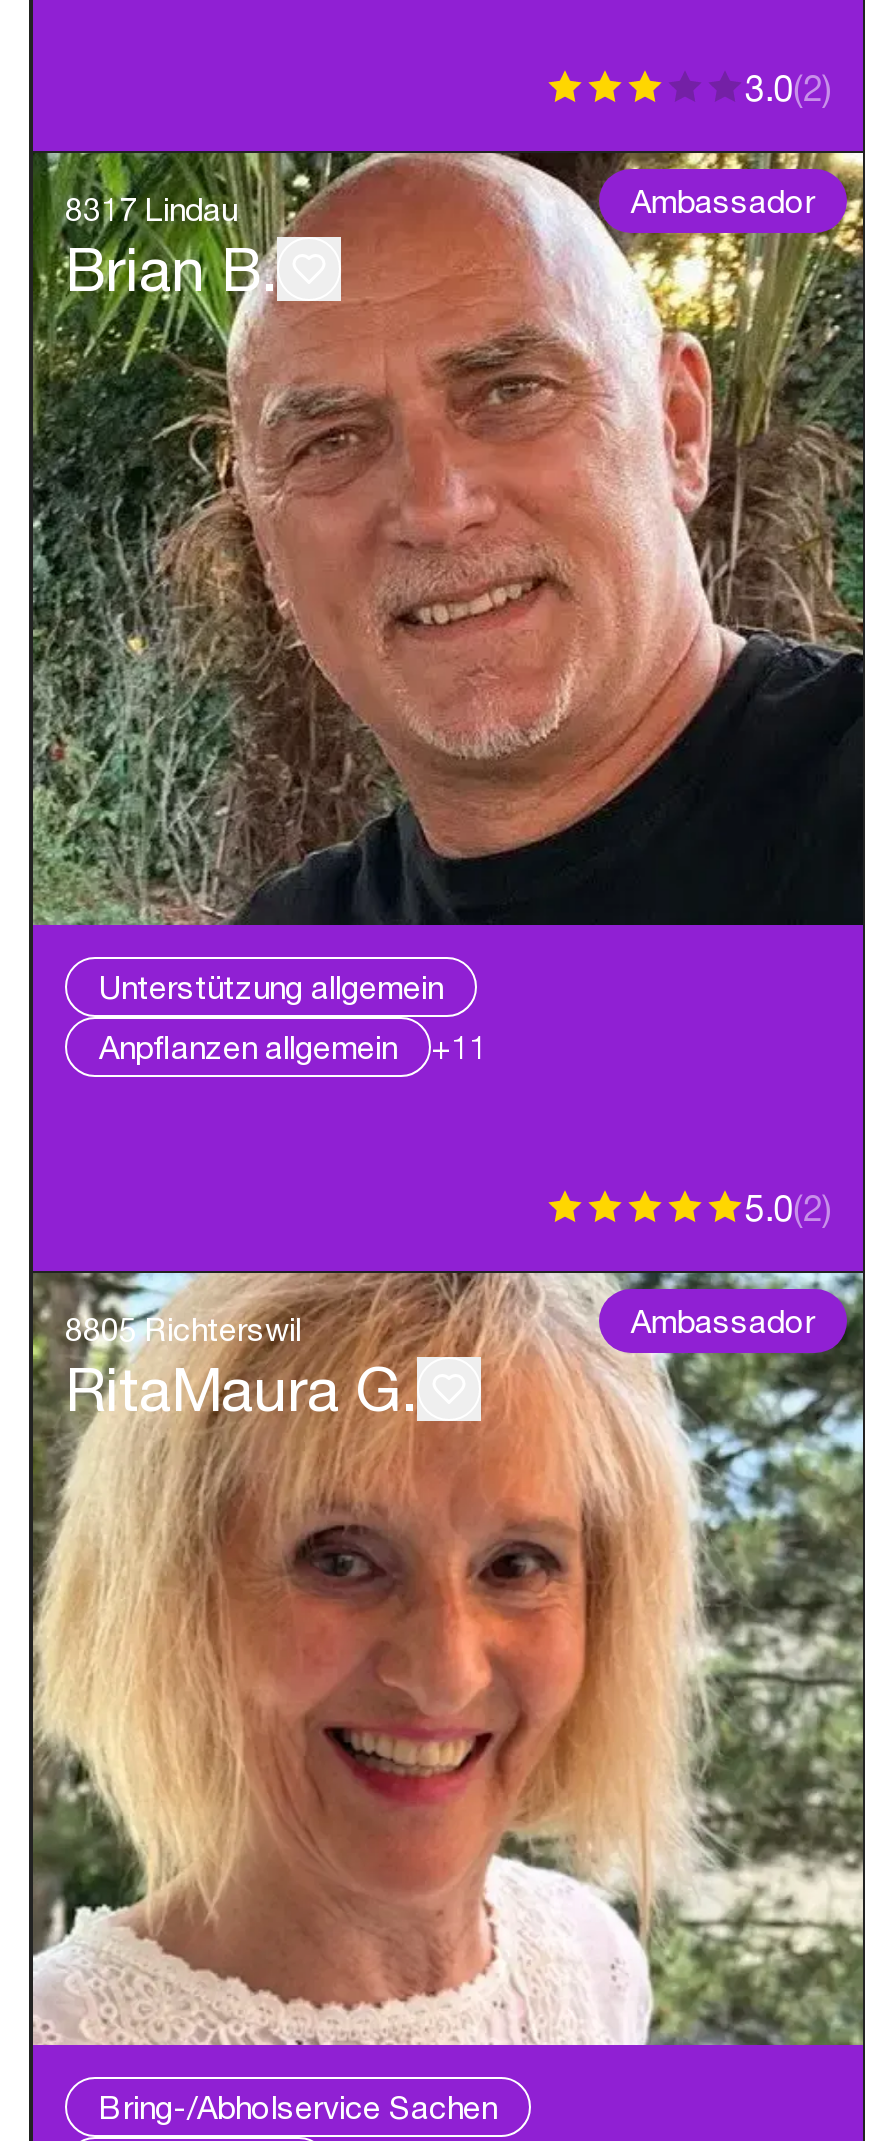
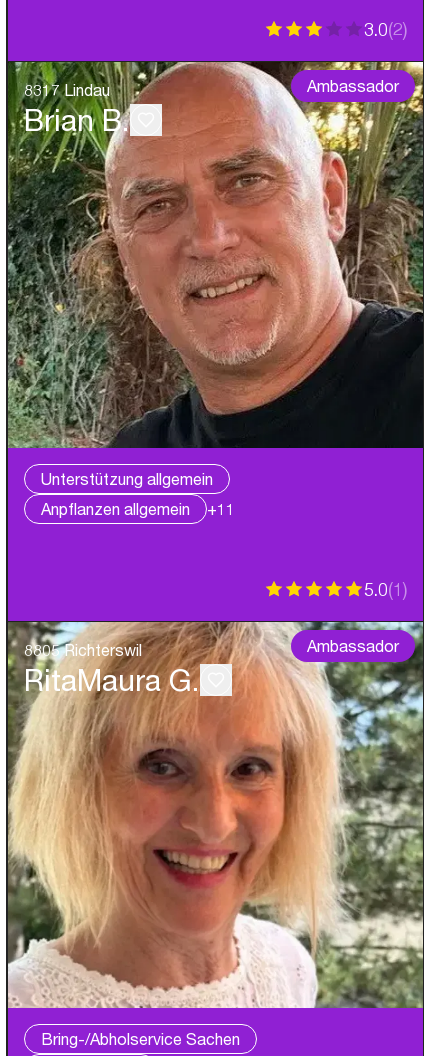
- 5.0(2)
+ 5.0(1)
